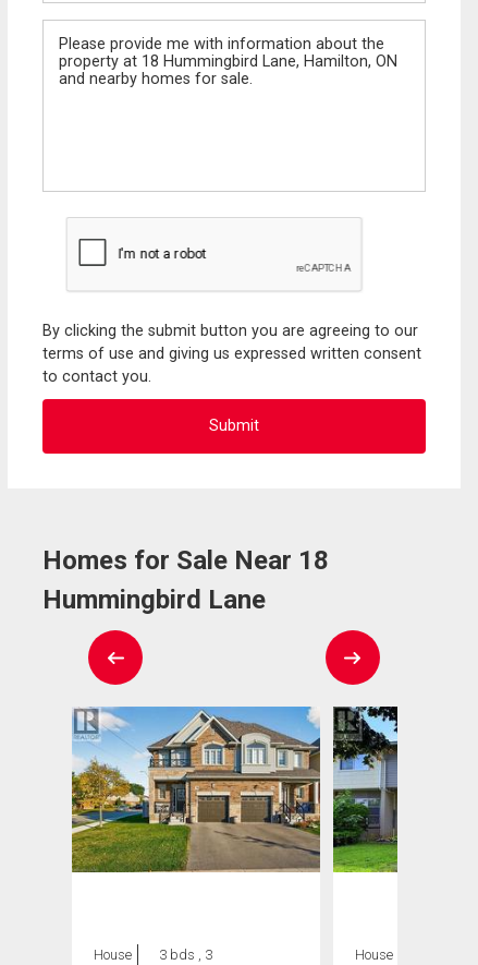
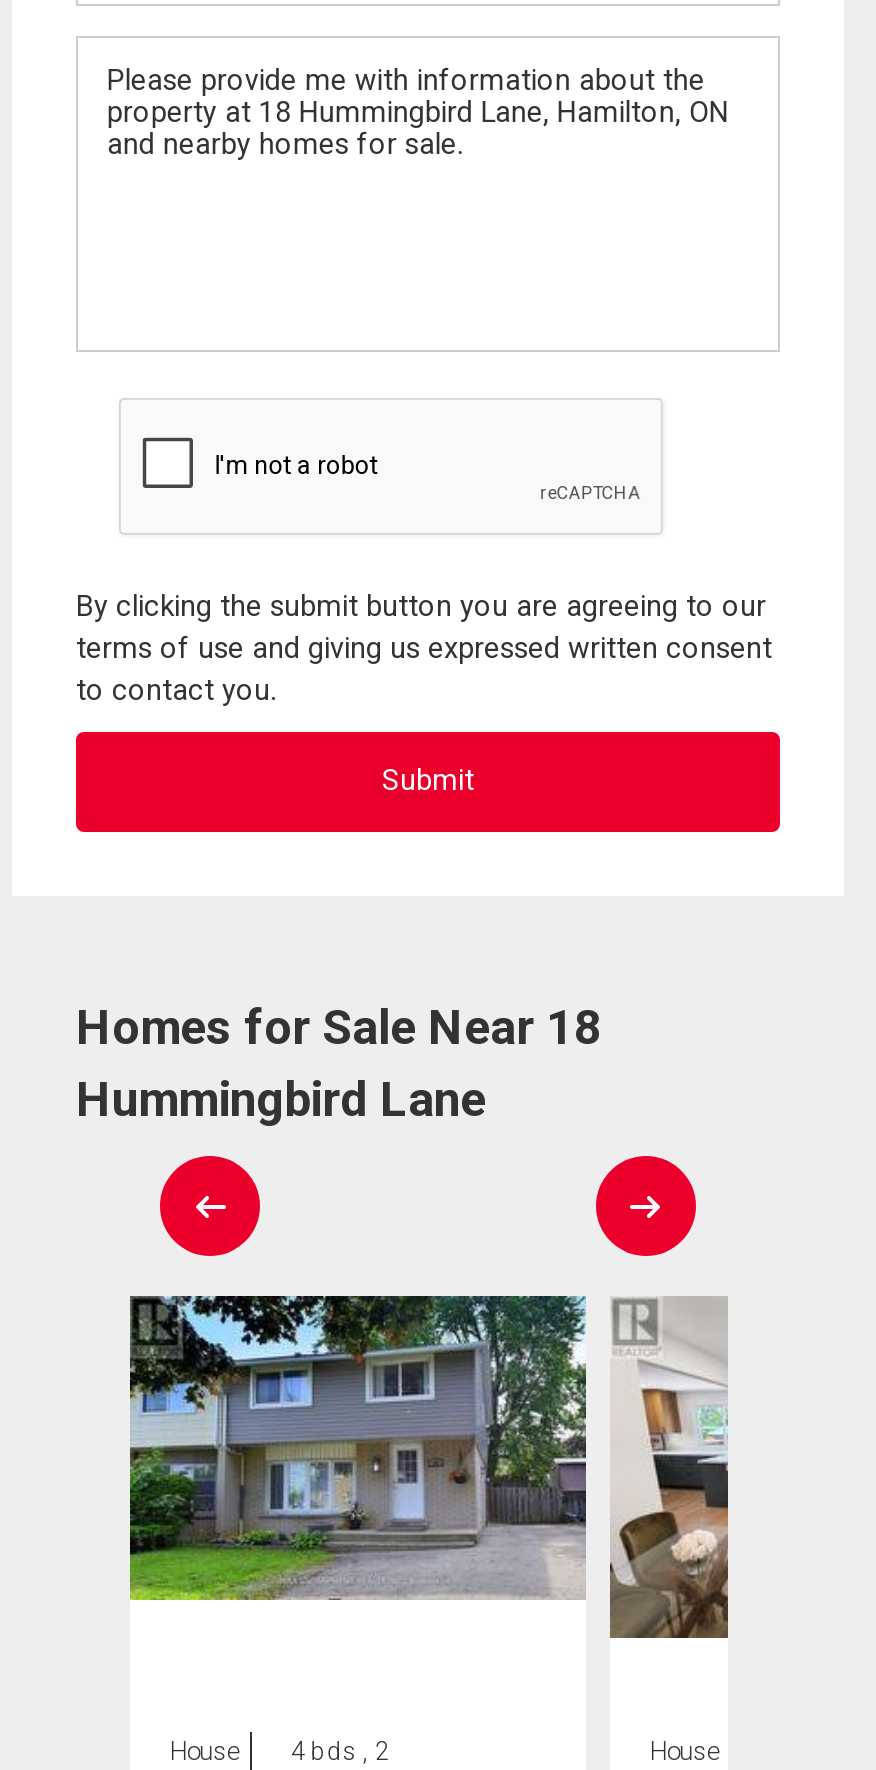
- [image]
+ [image]

- [image]
+ [image]

- House 3 bds , 3
+ House 4 bds , 2
